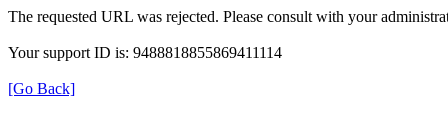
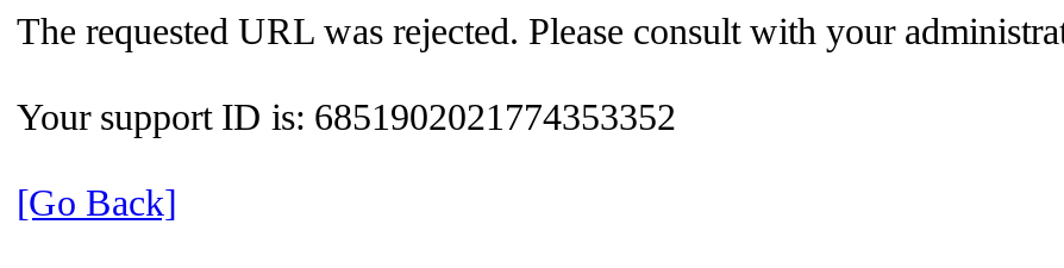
- Your support ID is: 9488818855869411114
+ Your support ID is: 6851902021774353352
